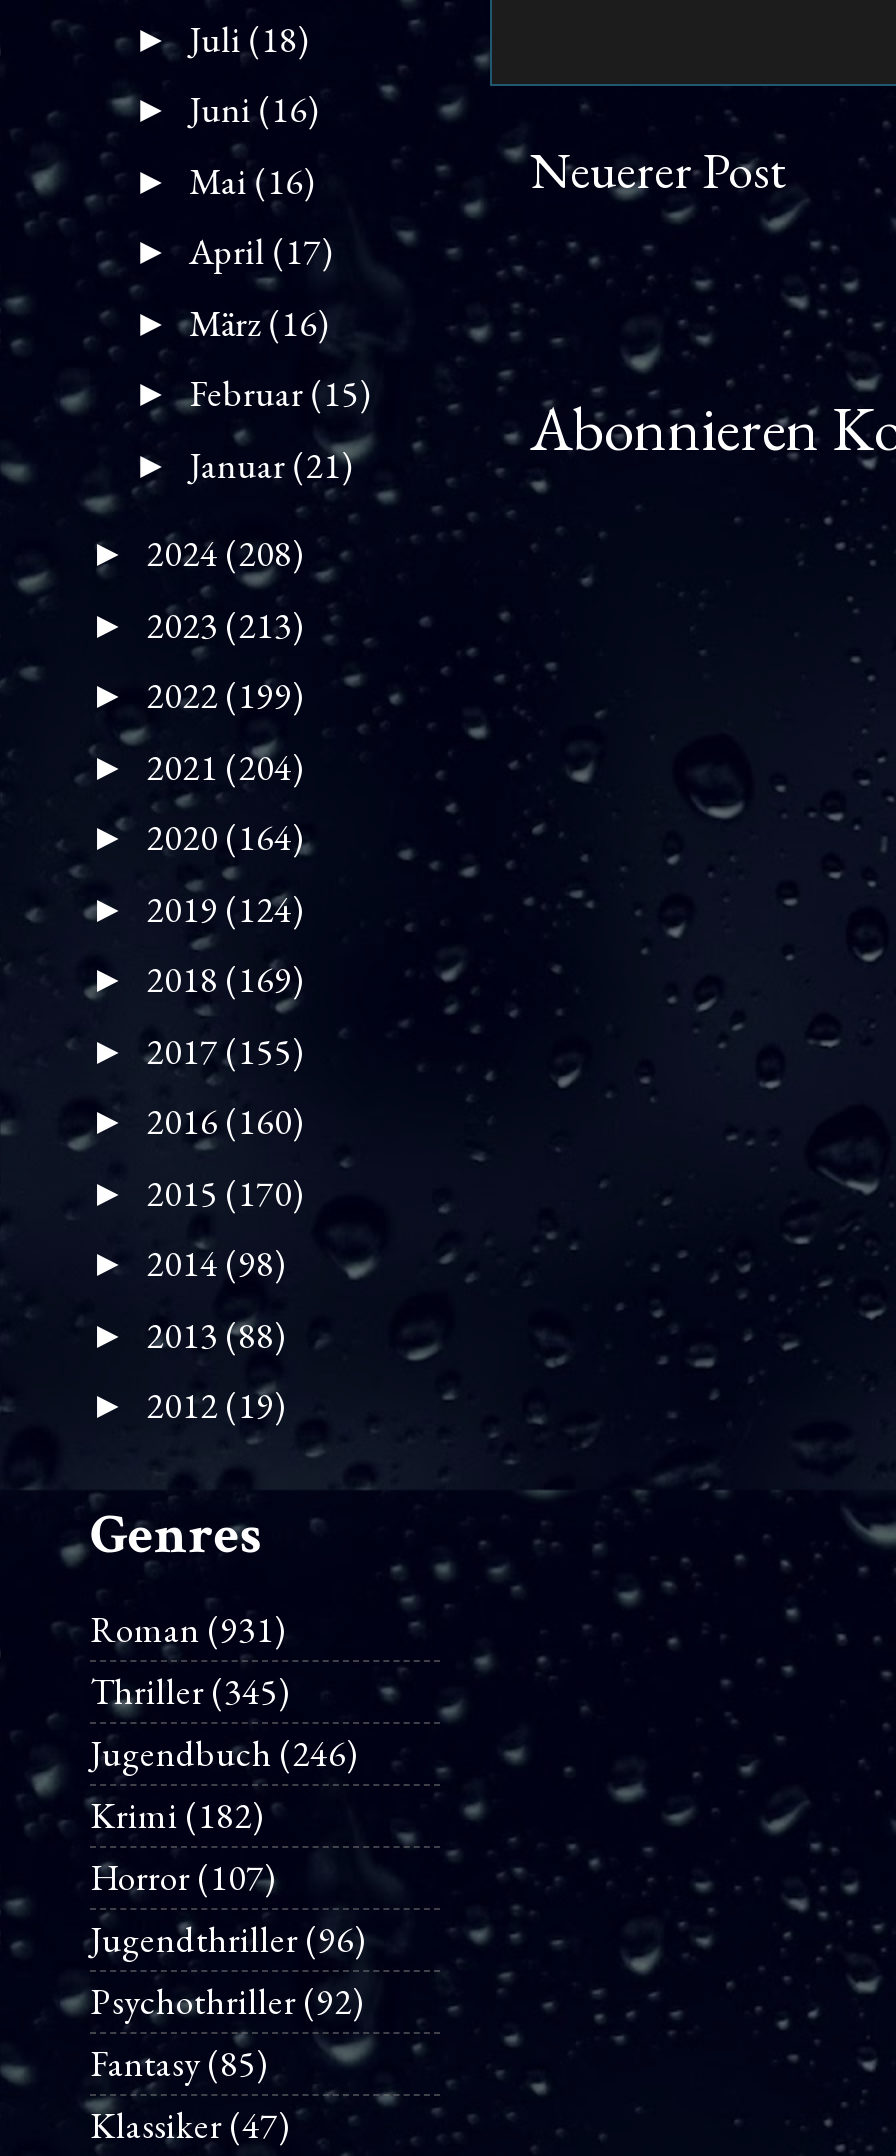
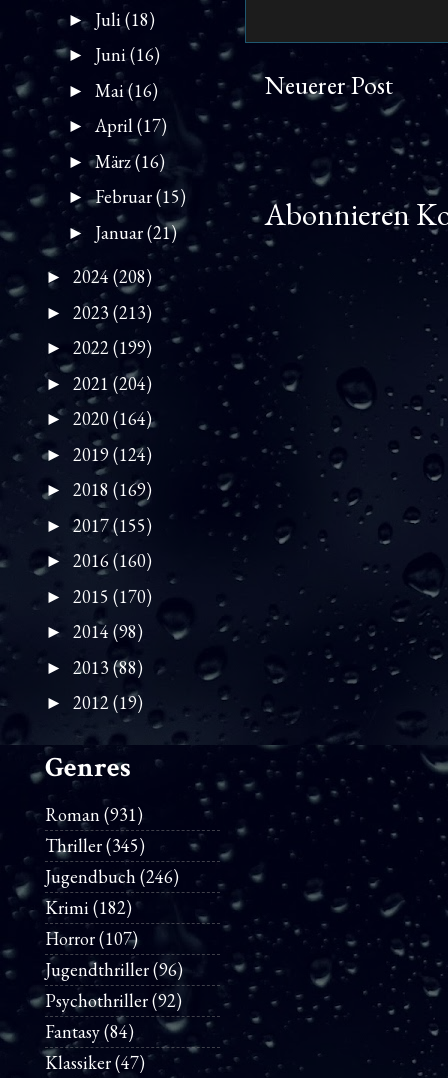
- Fantasy (85)
+ Fantasy (84)
